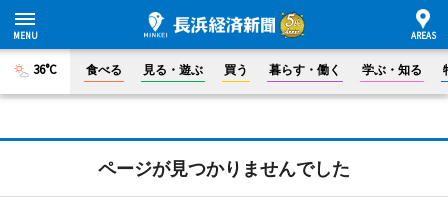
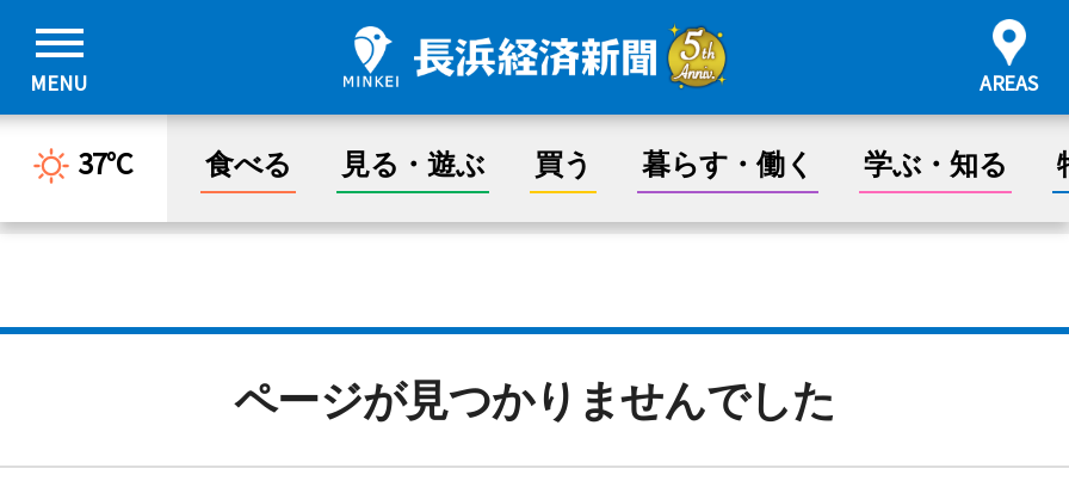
- 36°C
+ 37°C
